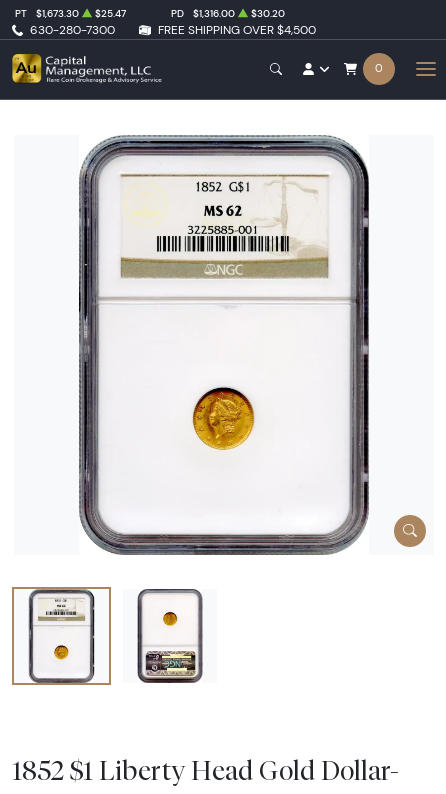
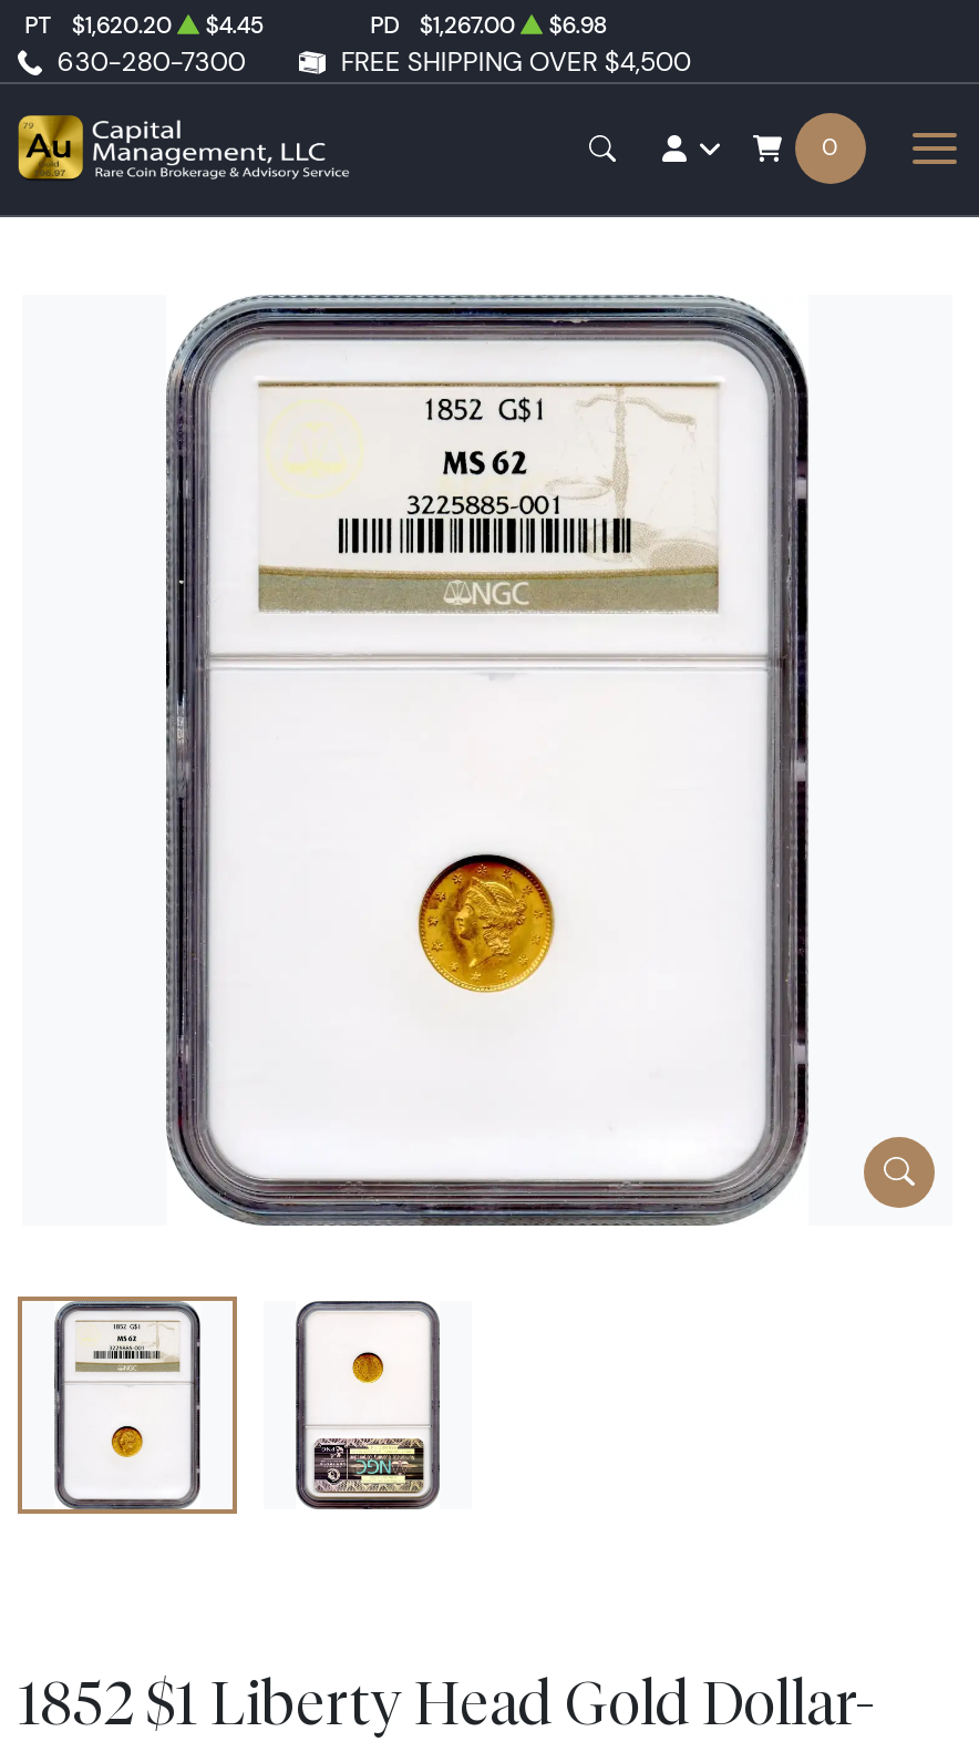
- $1,673.30
+ $1,620.20

- $25.47
+ $4.45

- $1,316.00
+ $1,267.00

- $30.20
+ $6.98
